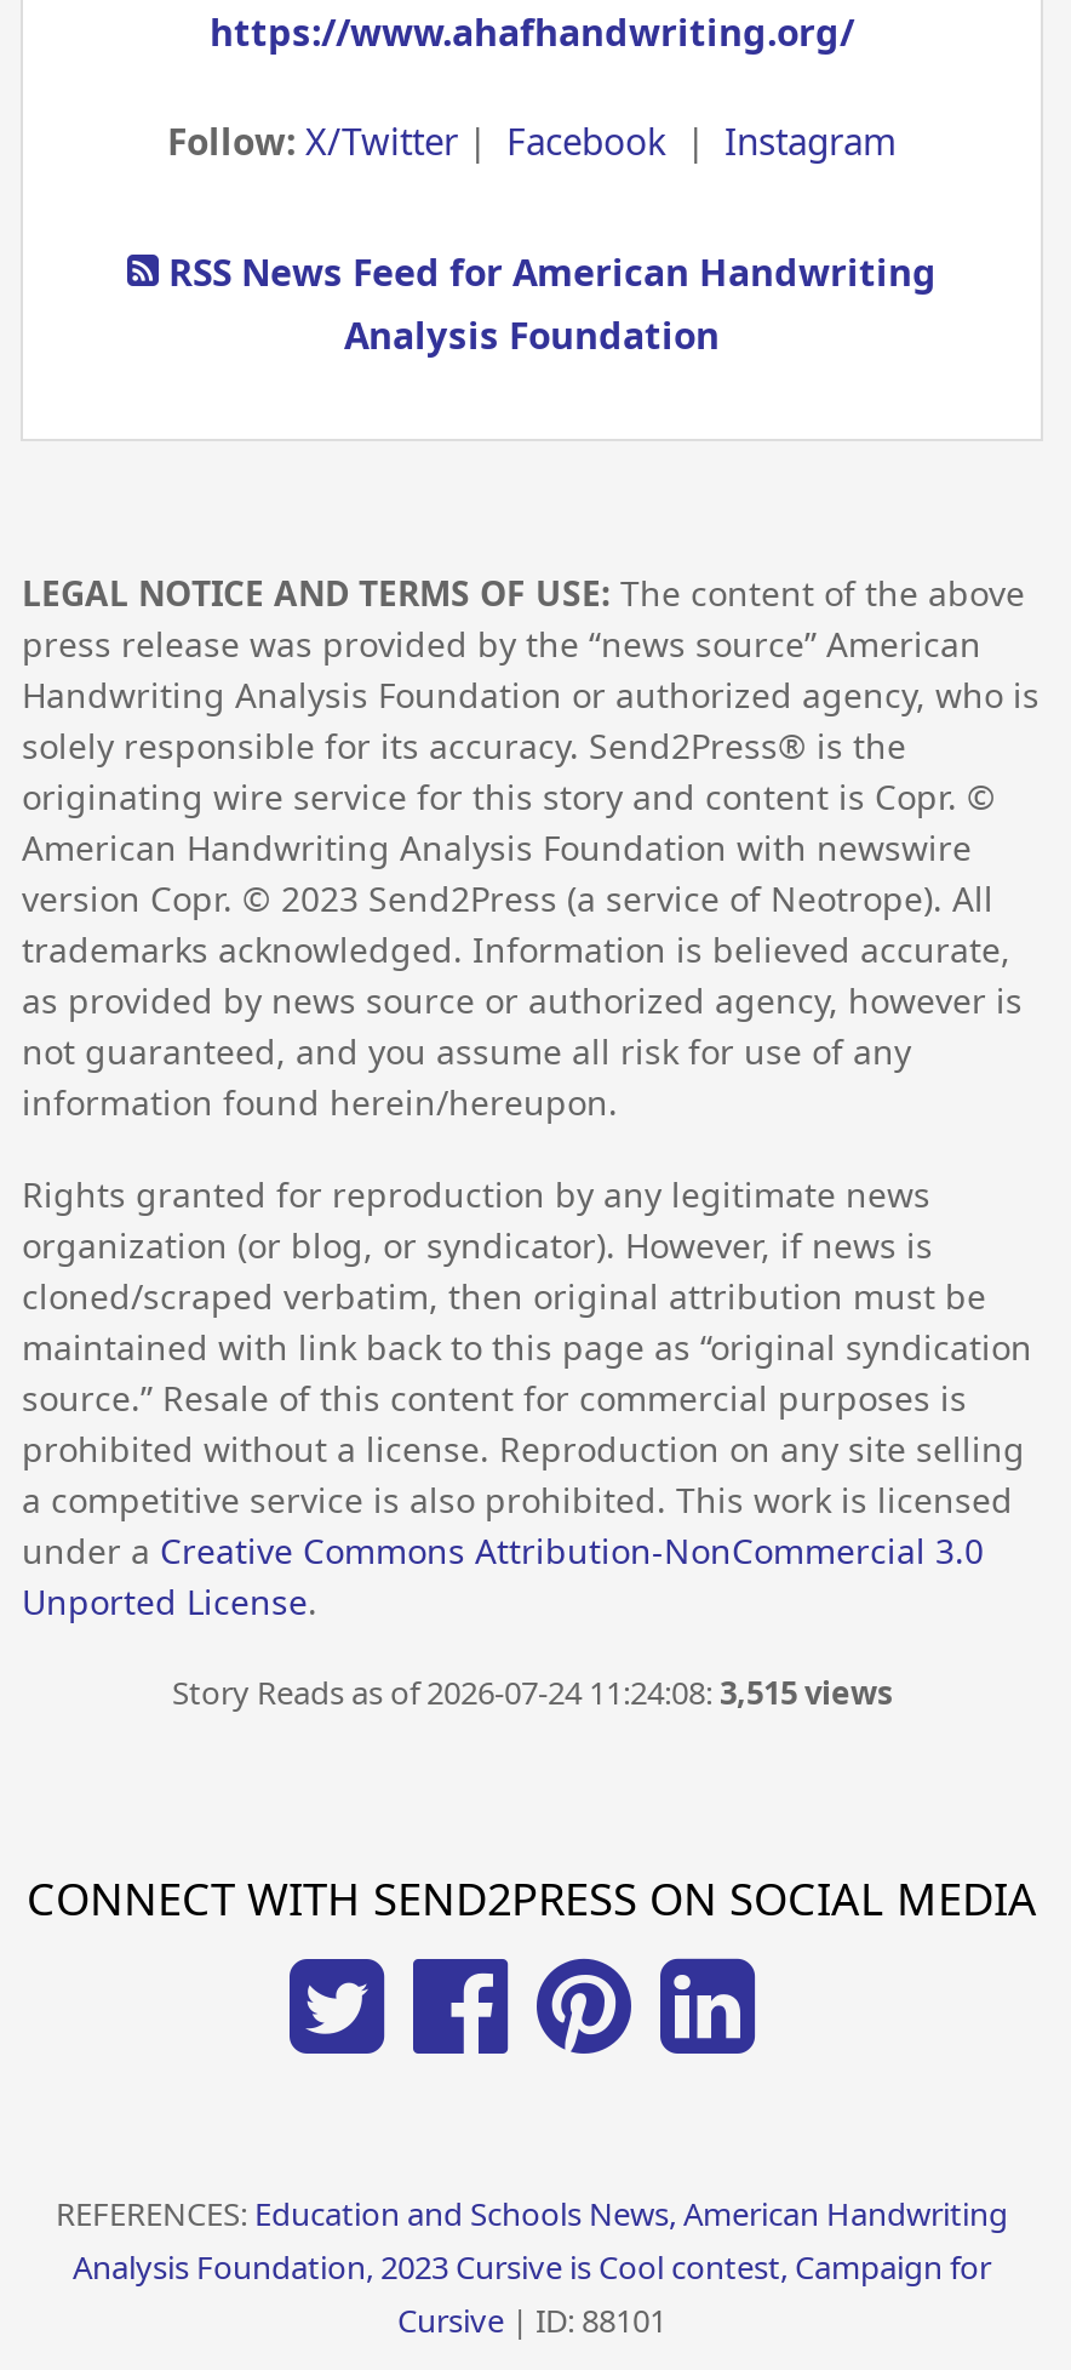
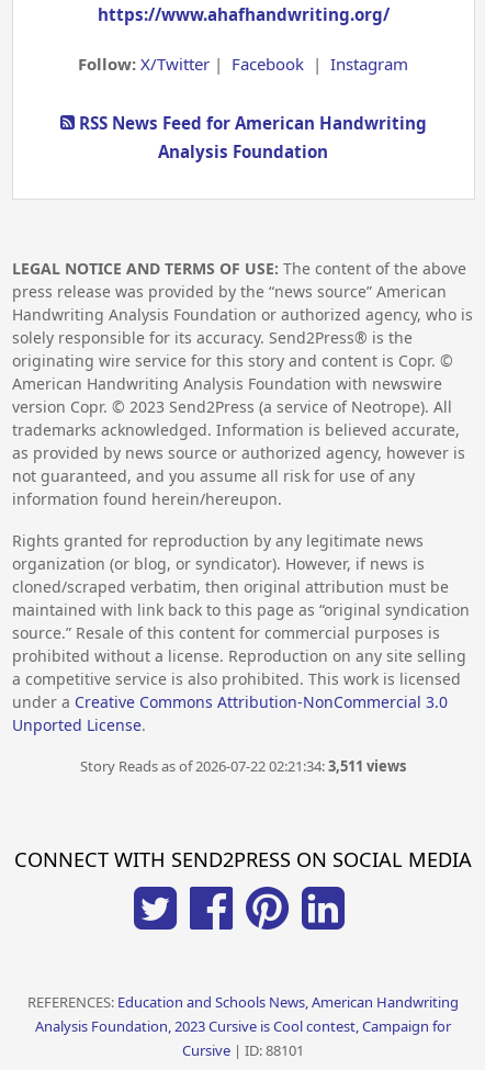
- Story Reads as of 2026-07-24 11:24:08: 3,515 views
+ Story Reads as of 2026-07-22 02:21:34: 3,511 views
